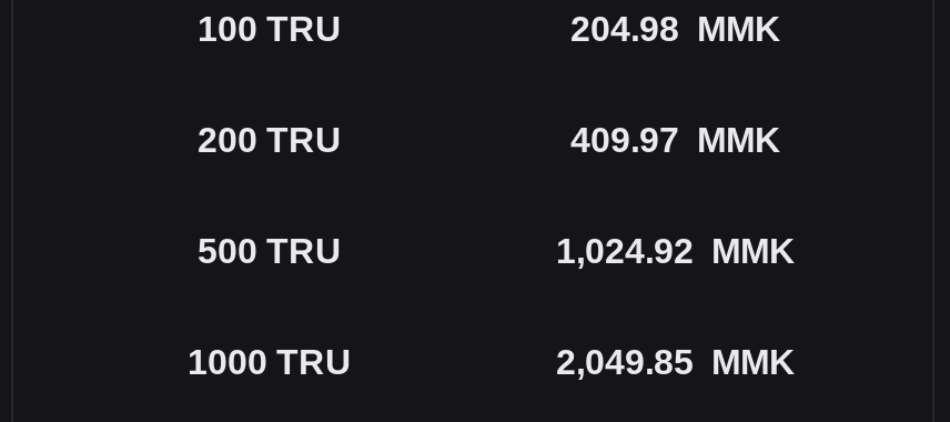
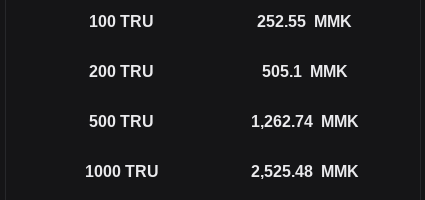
- 204.98 MMK
+ 252.55 MMK

- 409.97 MMK
+ 505.1 MMK

- 1,024.92 MMK
+ 1,262.74 MMK

- 2,049.85 MMK
+ 2,525.48 MMK
